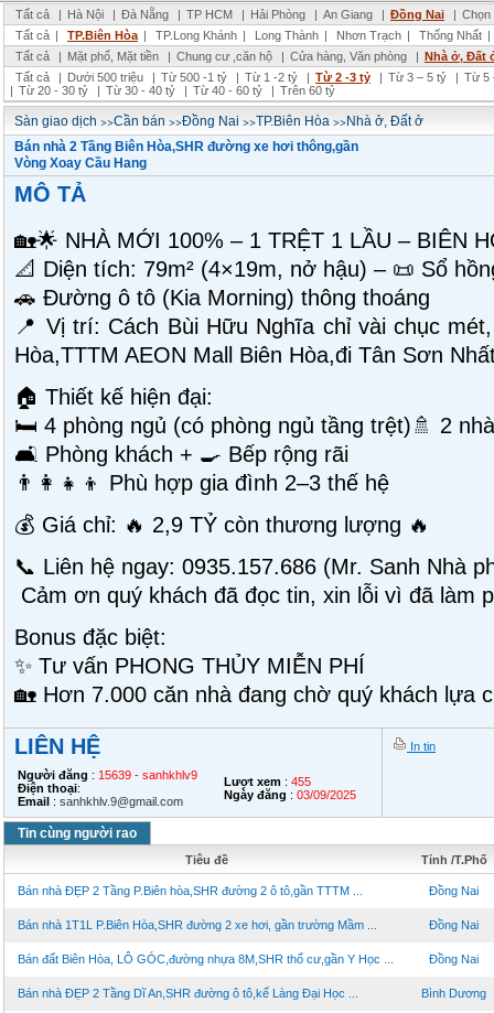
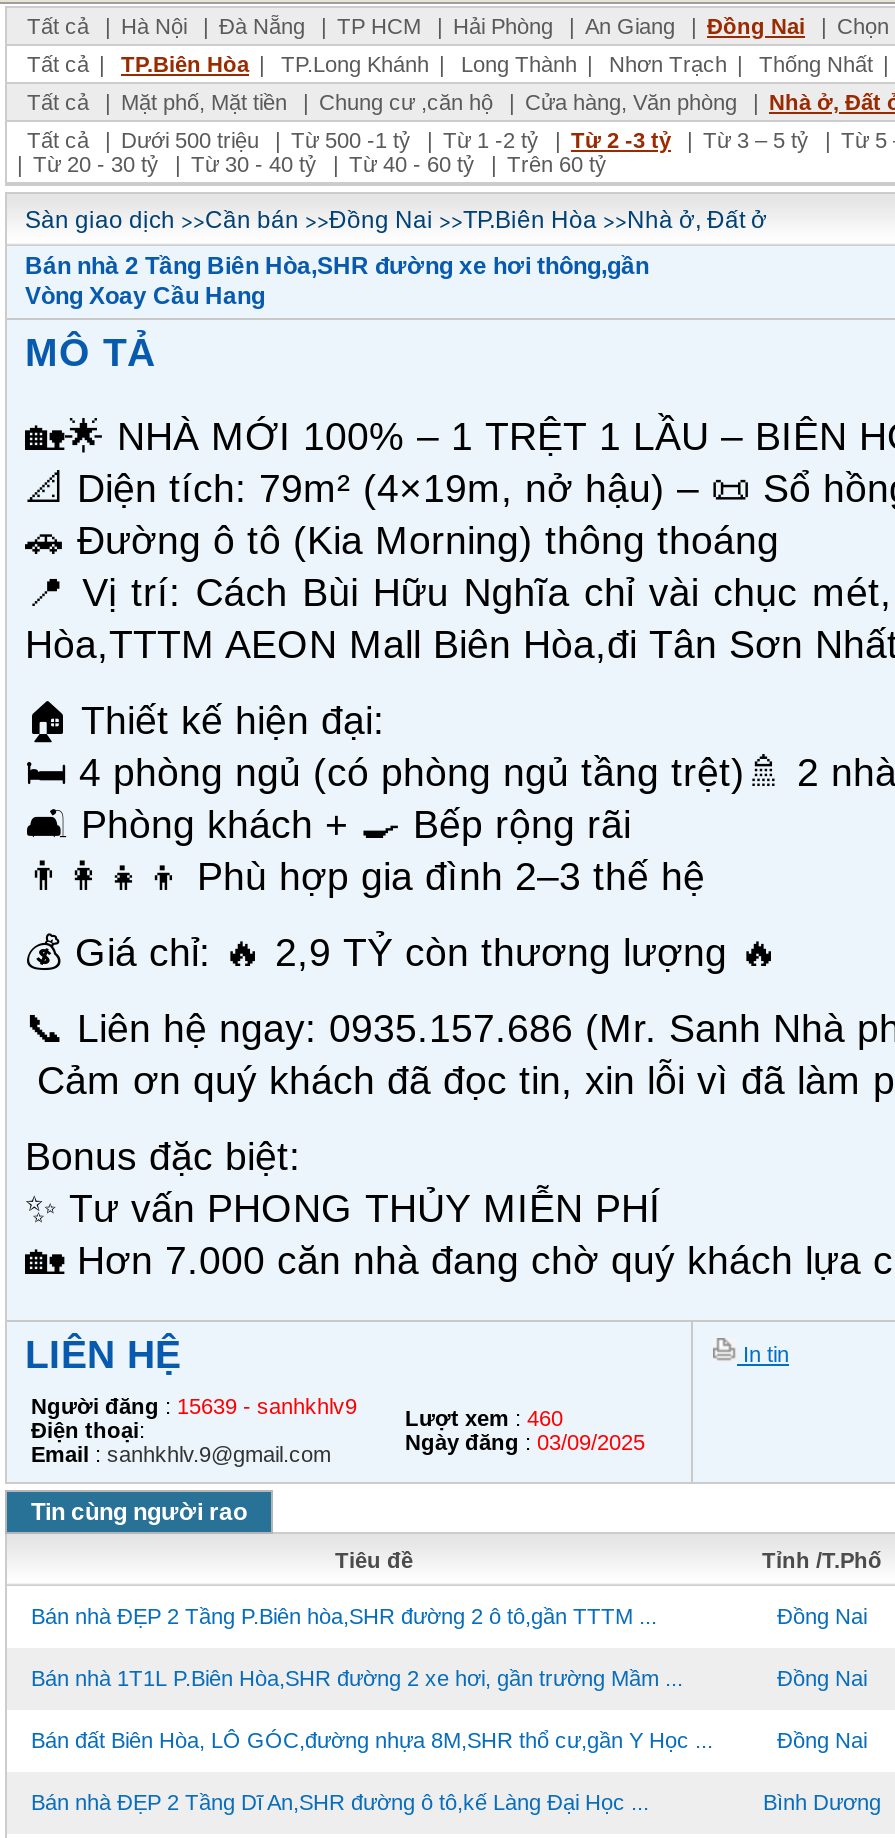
- Người đăng: 15639 - sanhkhlv9 Lượt xem: 455
+ Người đăng: 15639 - sanhkhlv9 Lượt xem: 460
